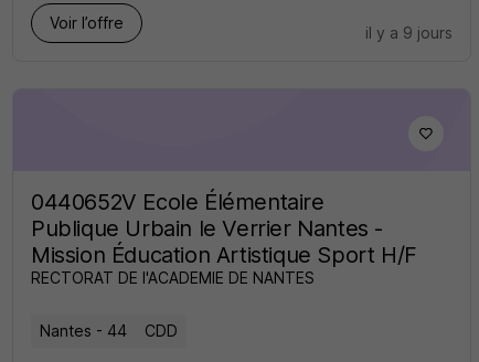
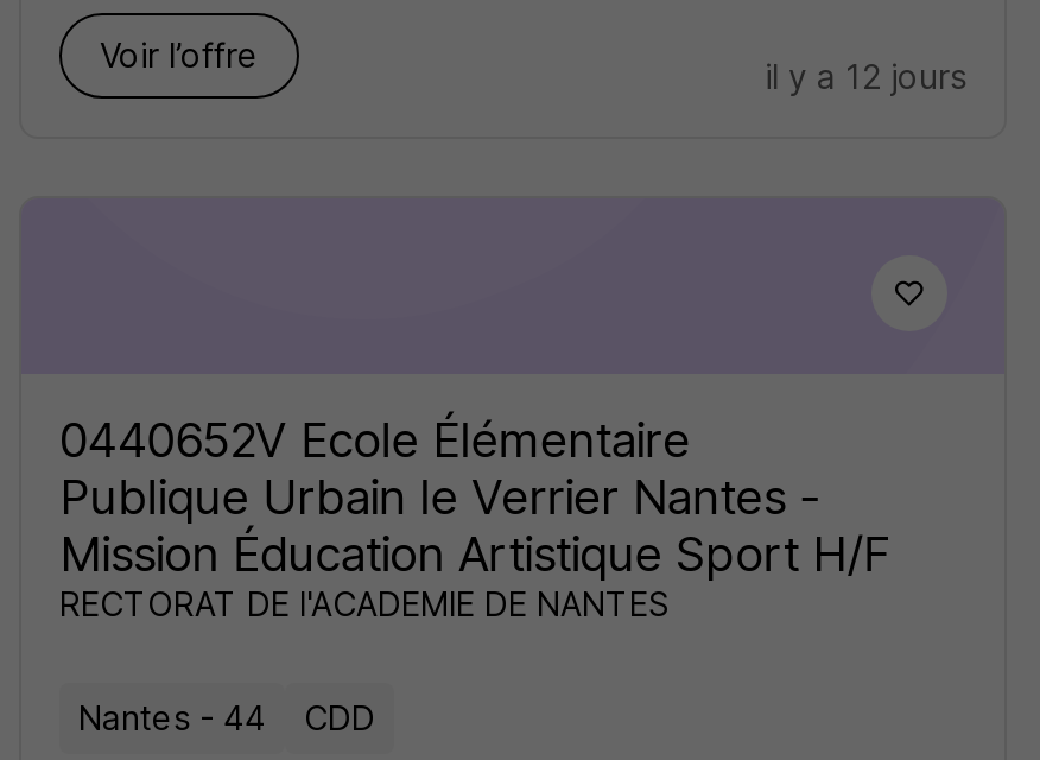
- il y a 9 jours
+ il y a 12 jours
